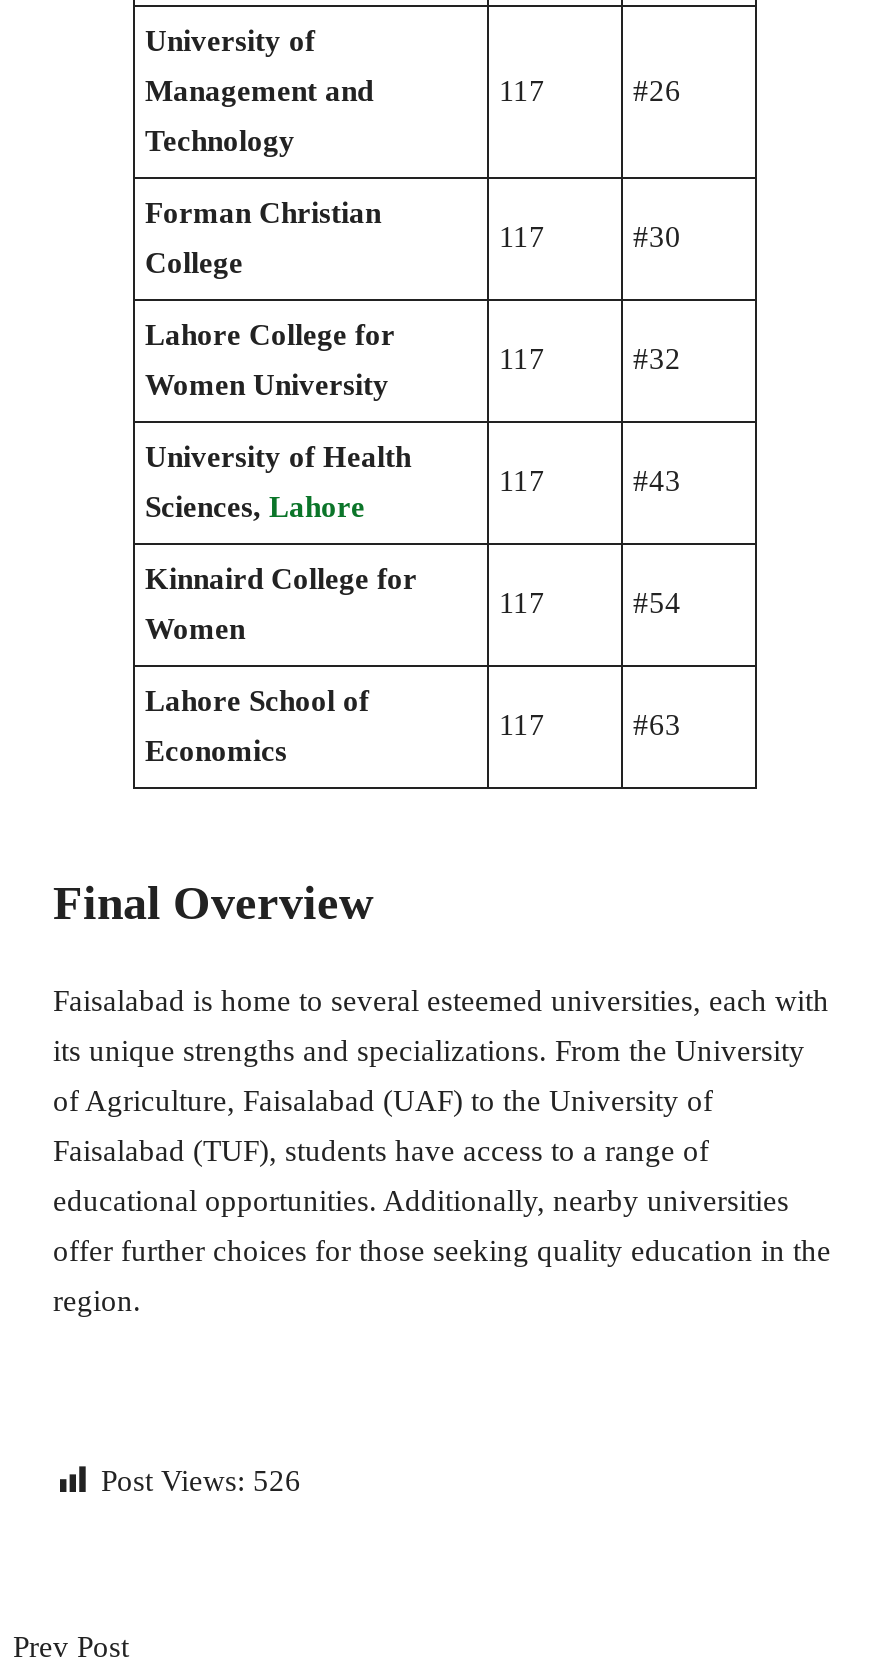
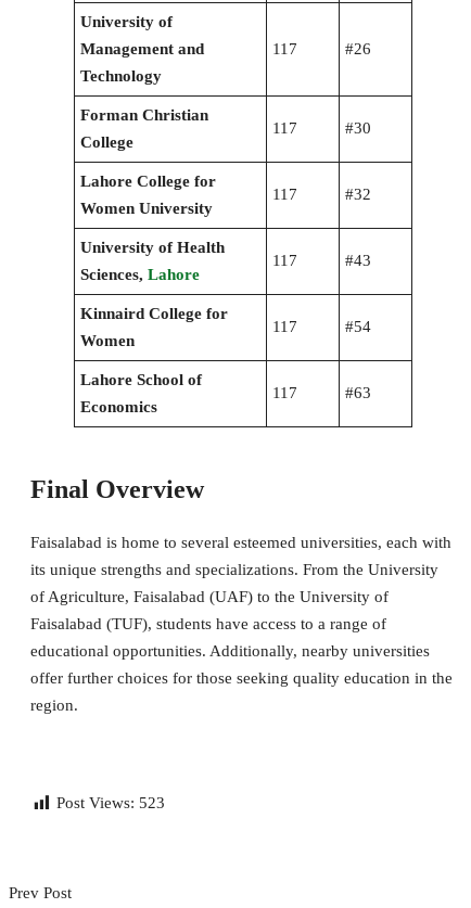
- Post Views: 526
+ Post Views: 523
